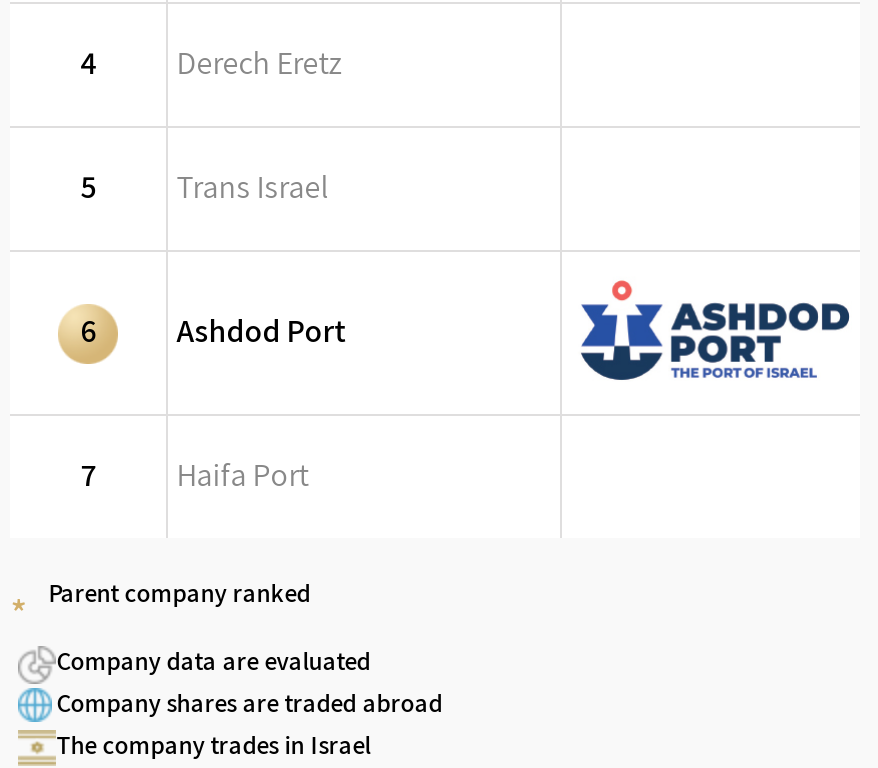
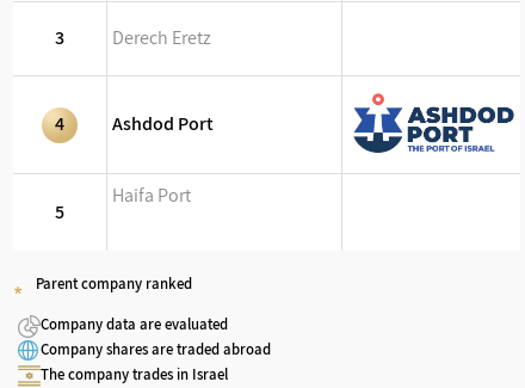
- 4 Derech Eretz
+ 3 Derech Eretz

- 5
- Trans Israel
- 6
+ 4

- 7
+ 5
